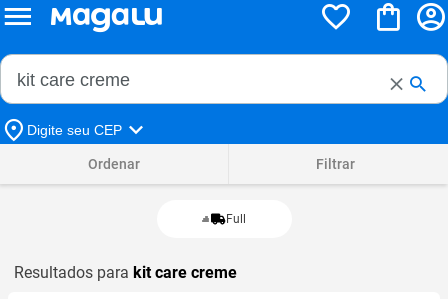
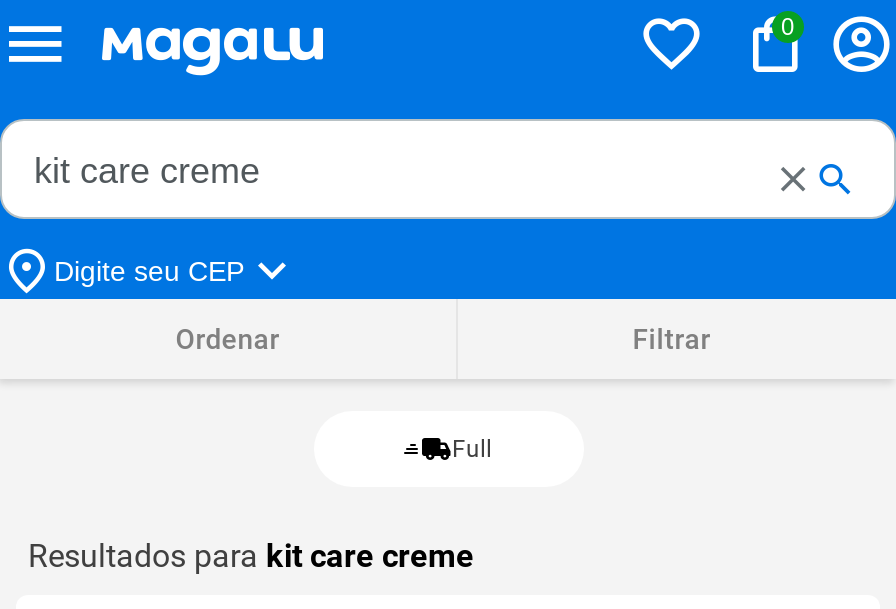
+ 0
